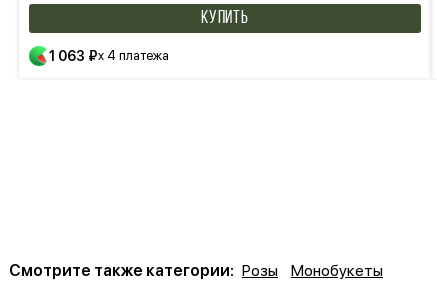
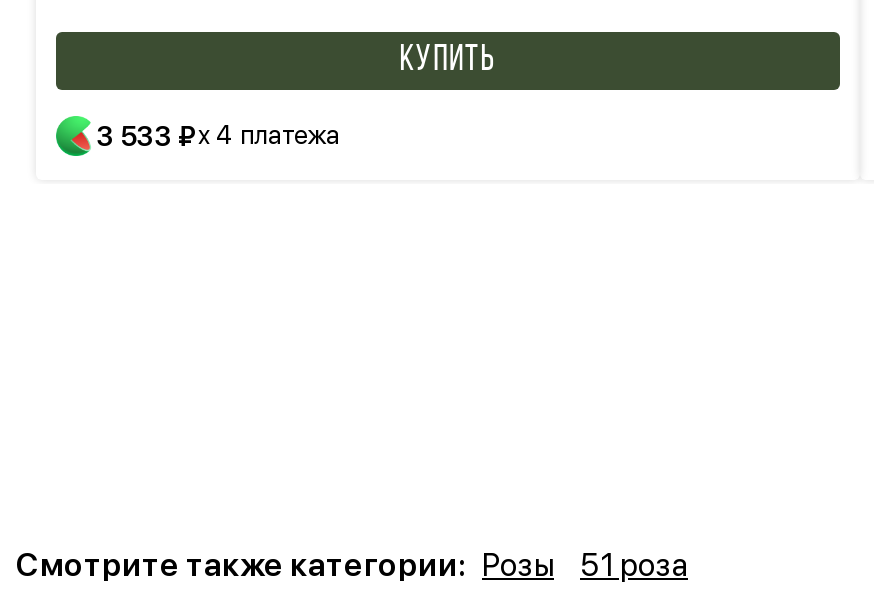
- 1 063 ₽x 4 платежа
+ 3 533 ₽x 4 платежа

- Монобукеты
+ 51 роза
